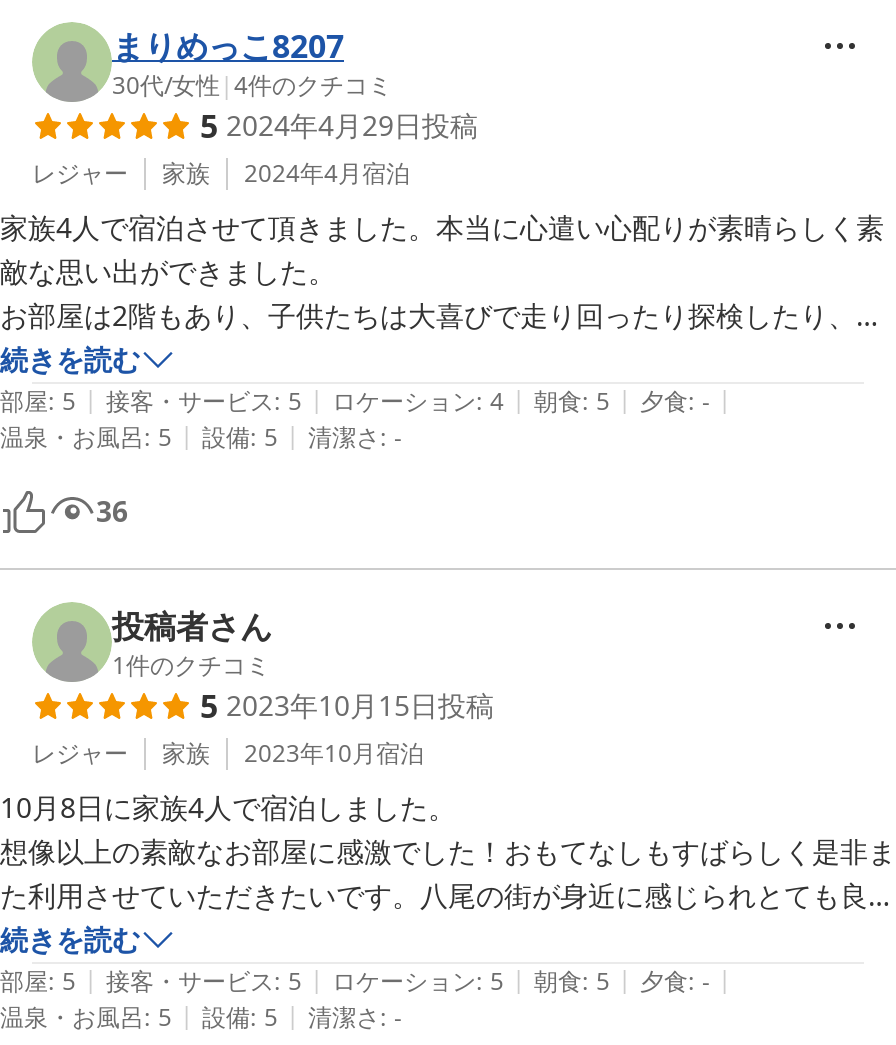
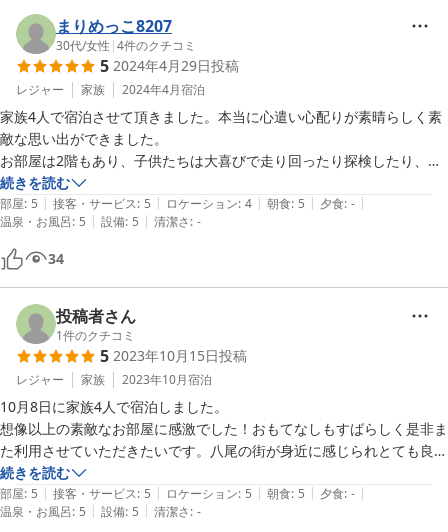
- 36
+ 34
